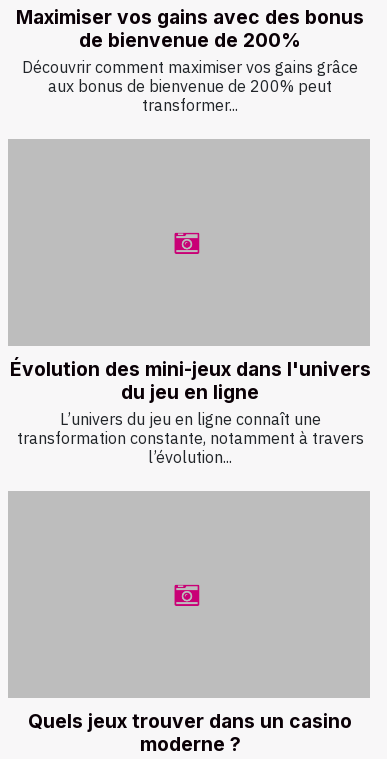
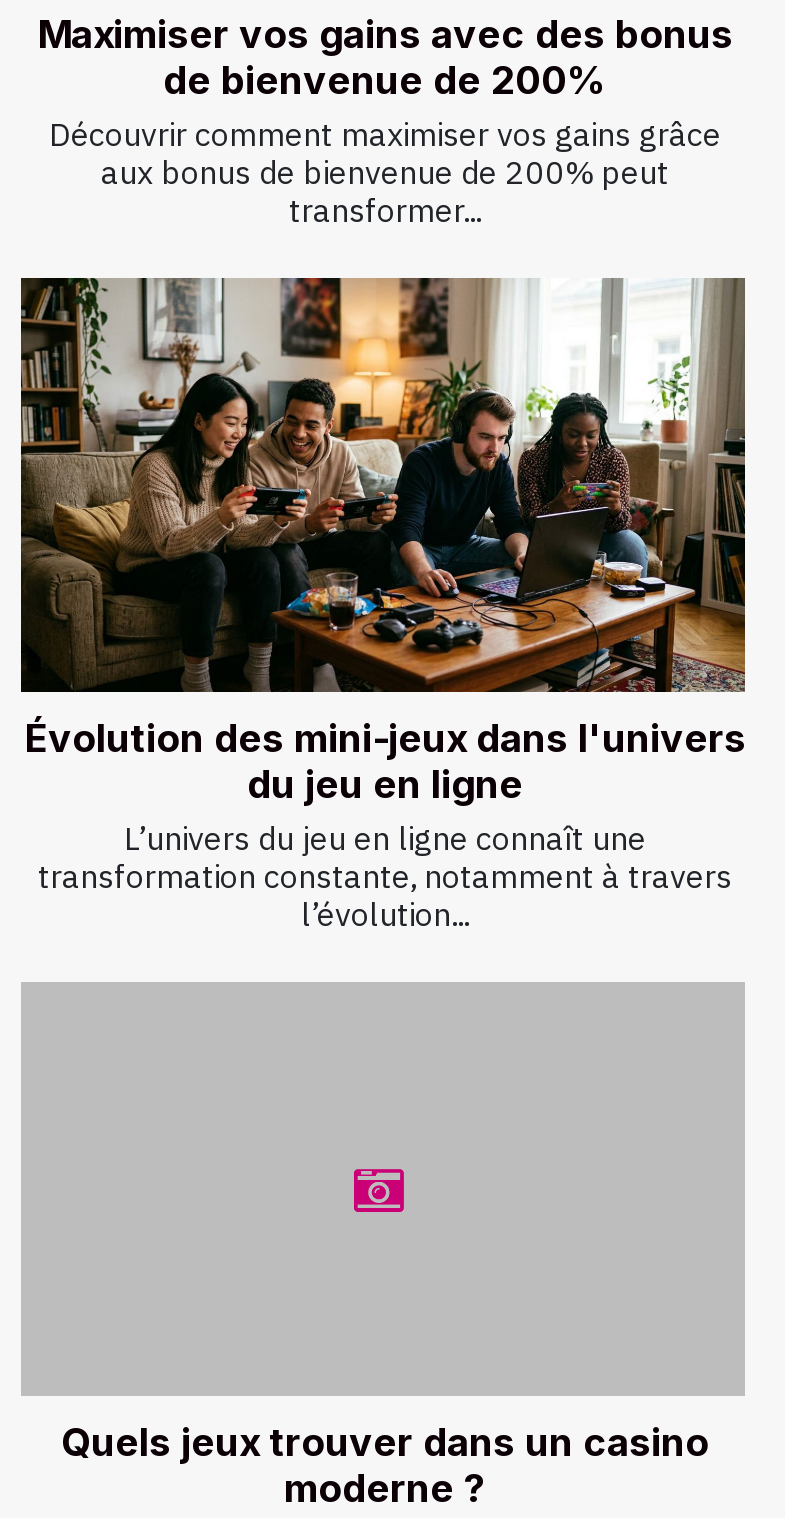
+ [image]
